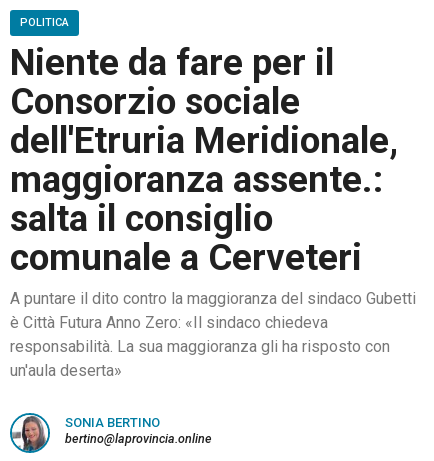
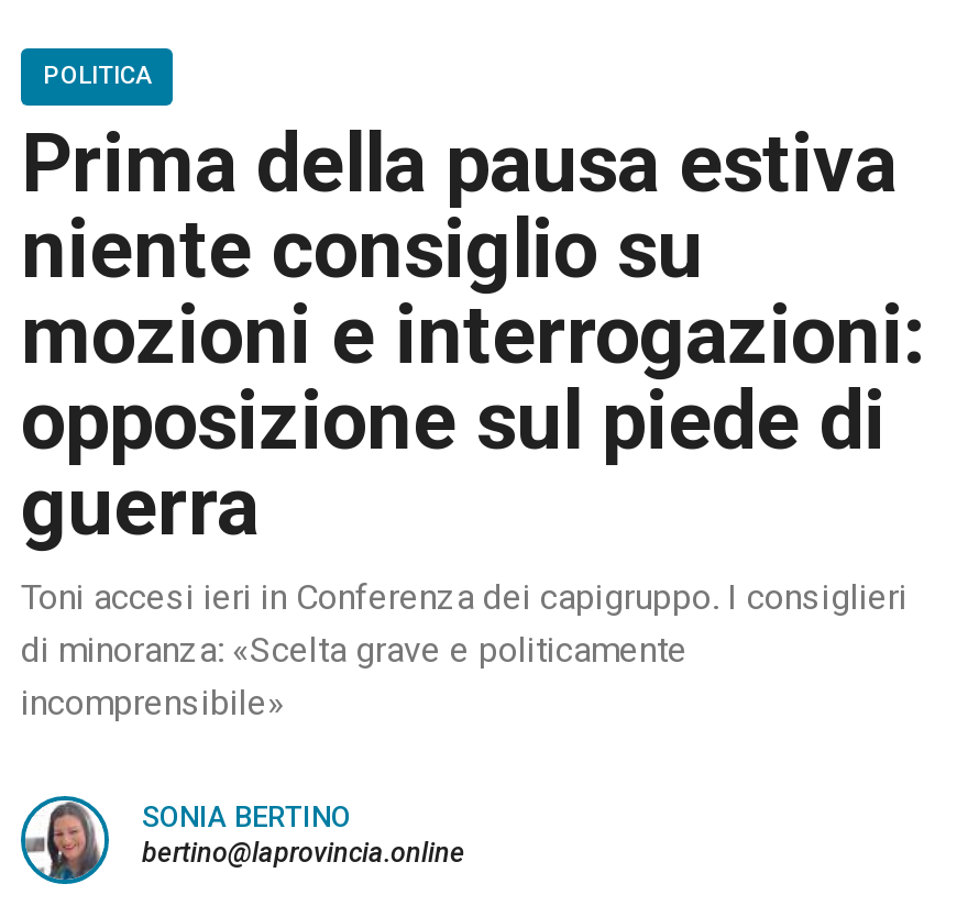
- Niente da fare per il
- Consorzio sociale
- dell'Etruria Meridionale,
- maggioranza assente.:
- salta il consiglio
- comunale a Cerveteri
- A puntare il dito contro la maggioranza del sindaco Gubetti
- è Città Futura Anno Zero: «Il sindaco chiedeva
- responsabilità. La sua maggioranza gli ha risposto con
- un'aula deserta»
+ Prima della pausa estiva
+ niente consiglio su
+ mozioni e interrogazioni:
+ opposizione sul piede di
+ guerra
+ Toni accesi ieri in Conferenza dei capigruppo. I consiglieri
+ di minoranza: «Scelta grave e politicamente
+ incomprensibile»
